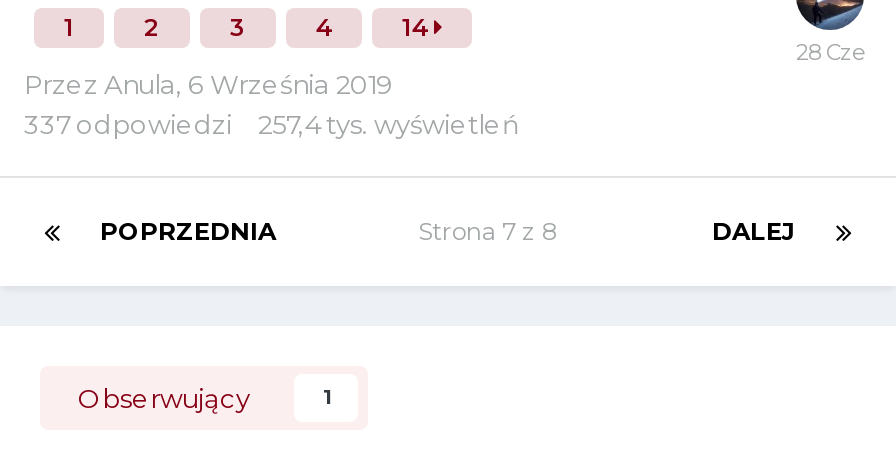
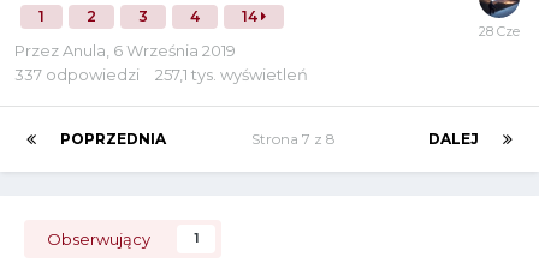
- 257,4 tys. wyświetleń
+ 257,1 tys. wyświetleń
